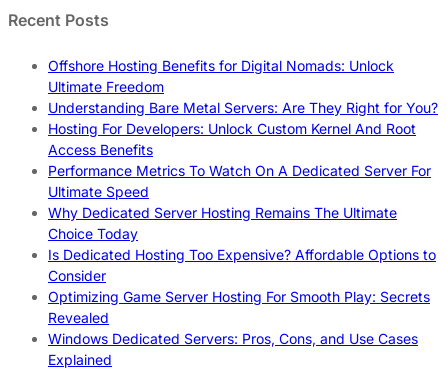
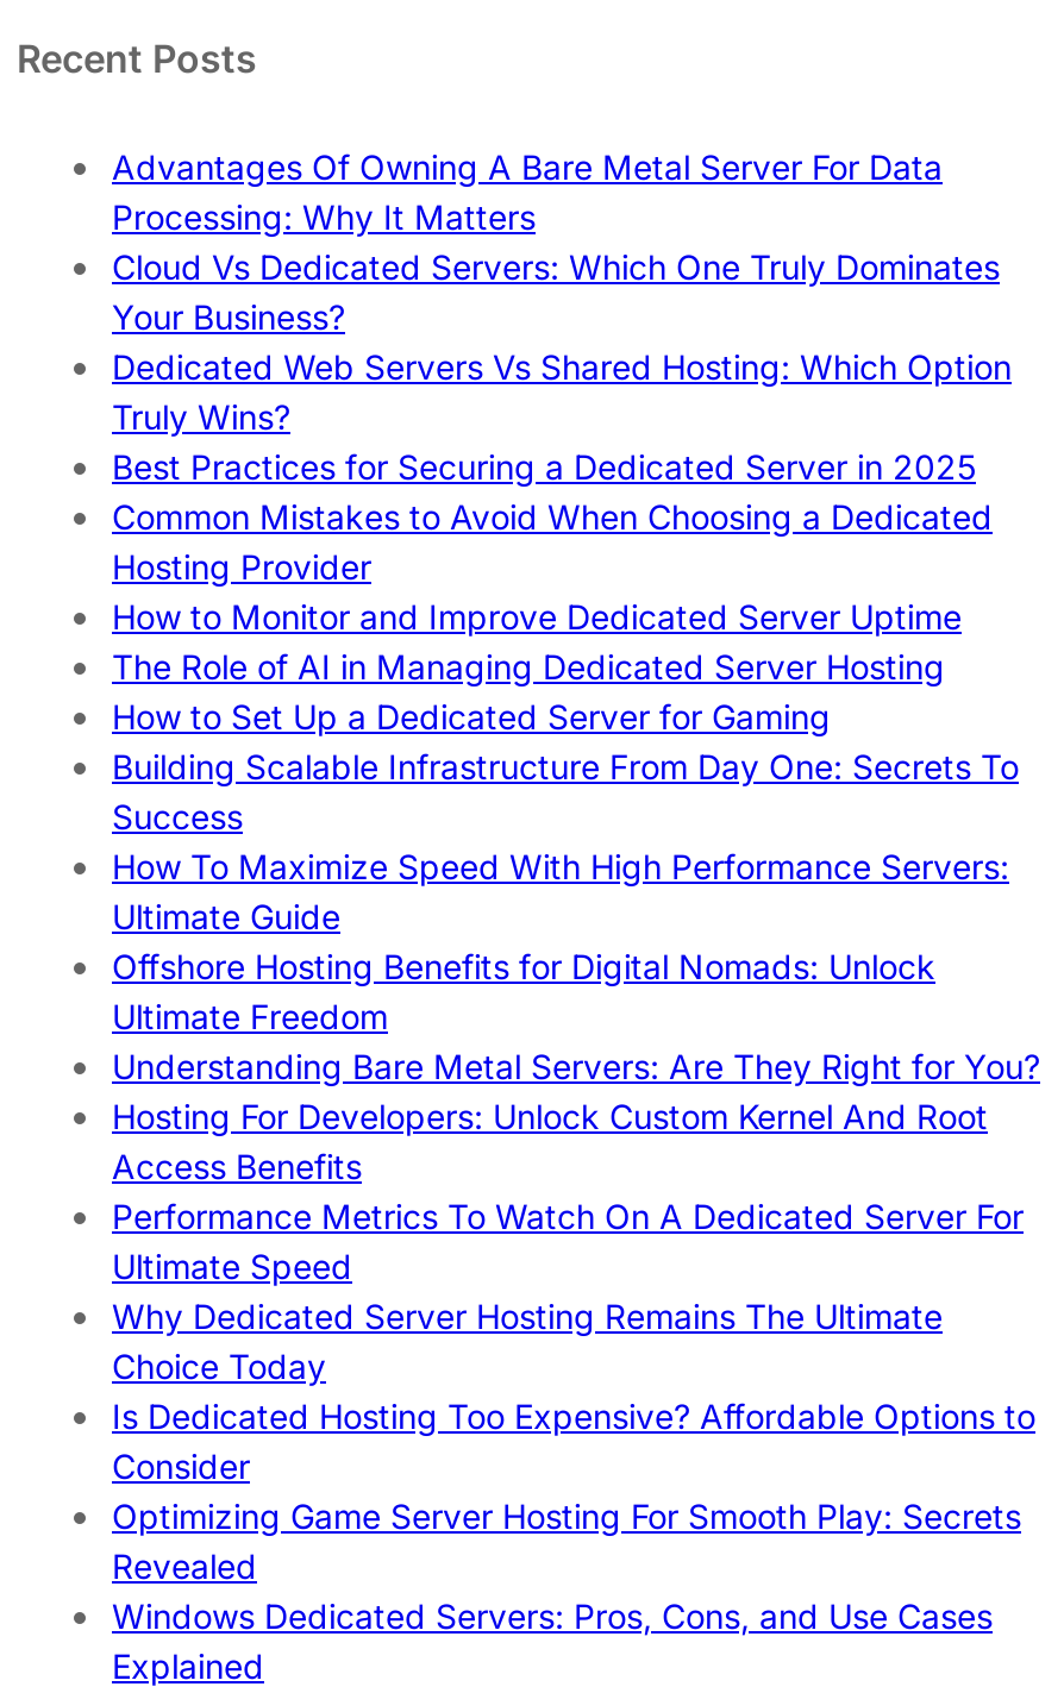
+ Advantages Of Owning A Bare Metal Server For Data
+ Processing: Why It Matters
+ Cloud Vs Dedicated Servers: Which One Truly Dominates
+ Your Business?
+ Dedicated Web Servers Vs Shared Hosting: Which Option
+ Truly Wins?
+ Best Practices for Securing a Dedicated Server in 2025
+ Common Mistakes to Avoid When Choosing a Dedicated
+ Hosting Provider
+ How to Monitor and Improve Dedicated Server Uptime
+ The Role of AI in Managing Dedicated Server Hosting
+ How to Set Up a Dedicated Server for Gaming
+ Building Scalable Infrastructure From Day One: Secrets To
+ Success
+ How To Maximize Speed With High Performance Servers:
+ Ultimate Guide
